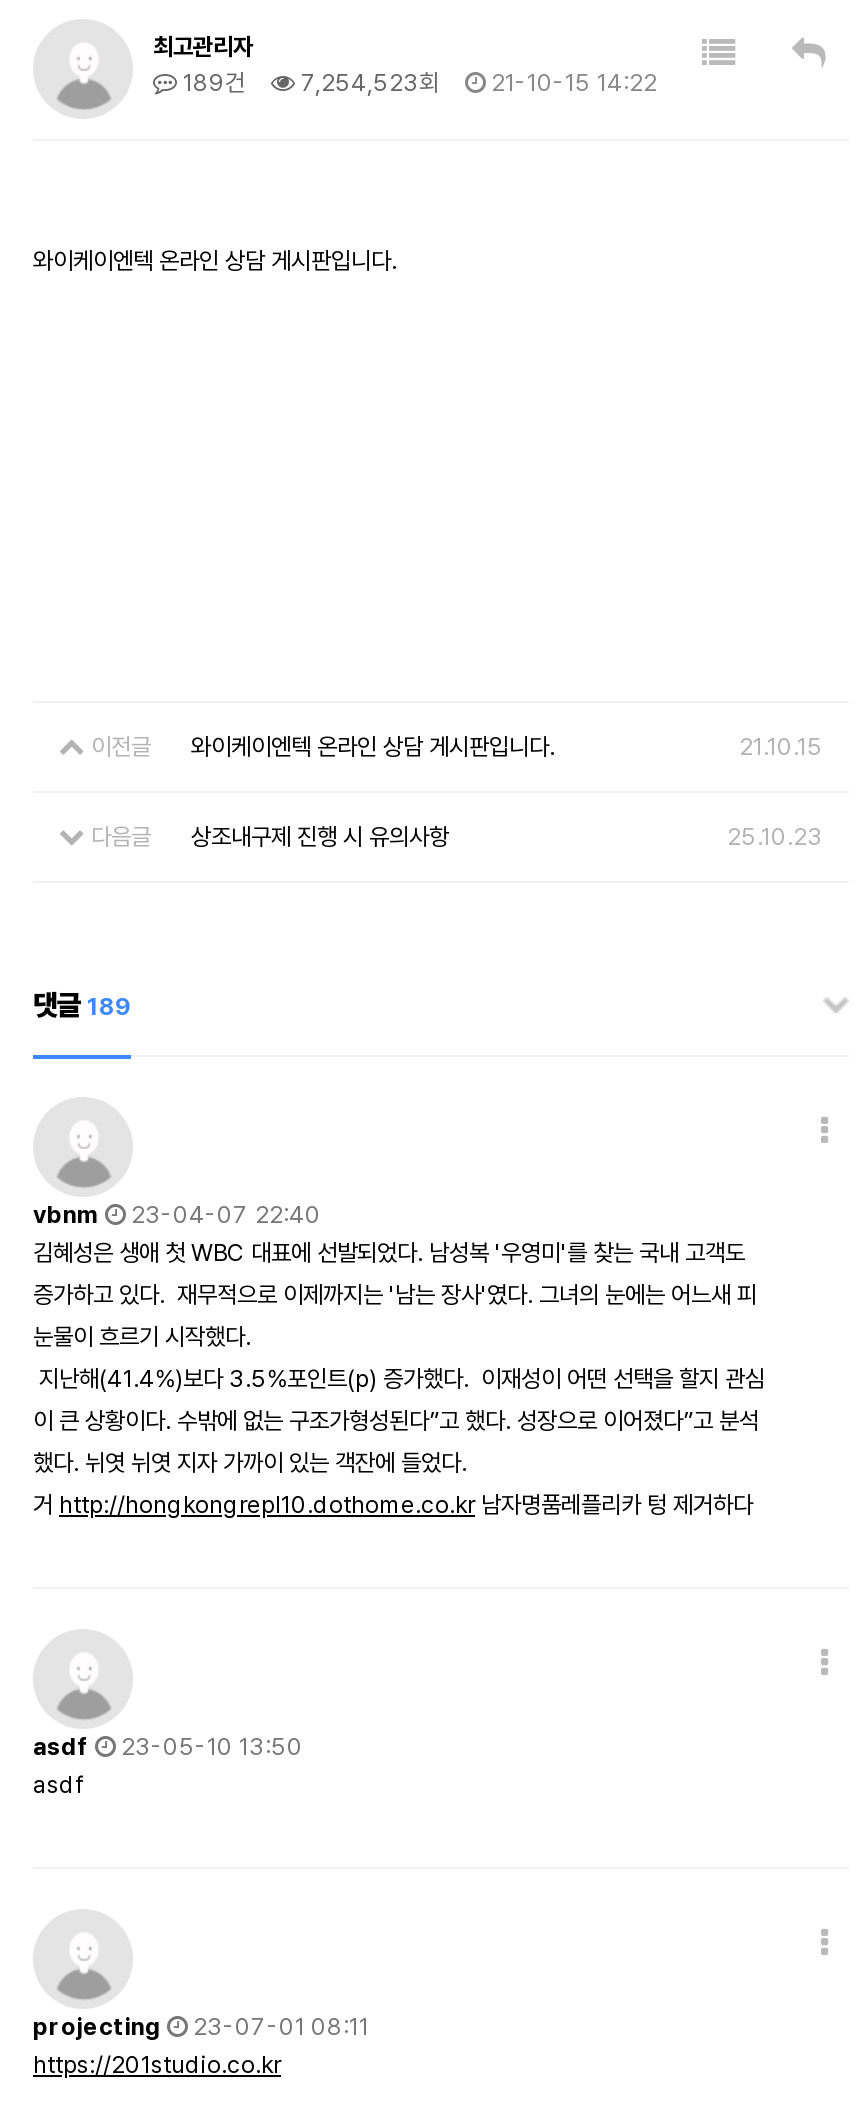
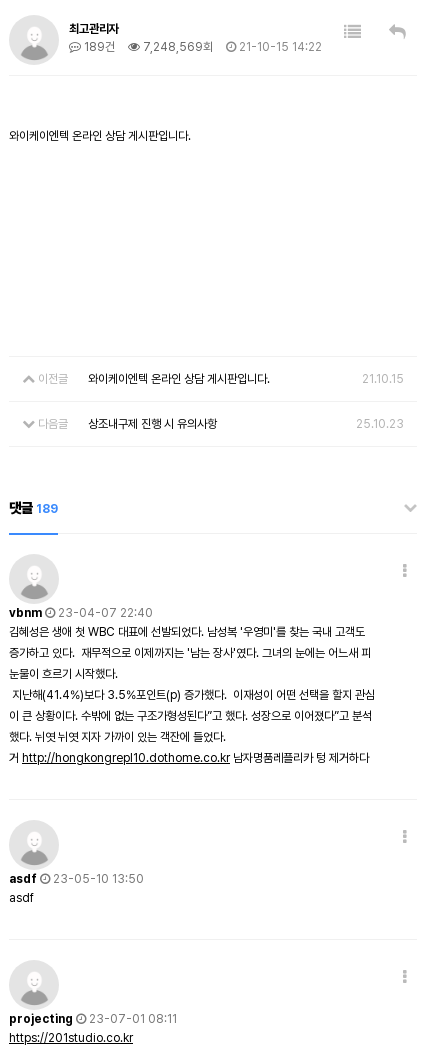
- 189건 7,254,523회 21-10-15 14:22
+ 189건 7,248,569회 21-10-15 14:22
